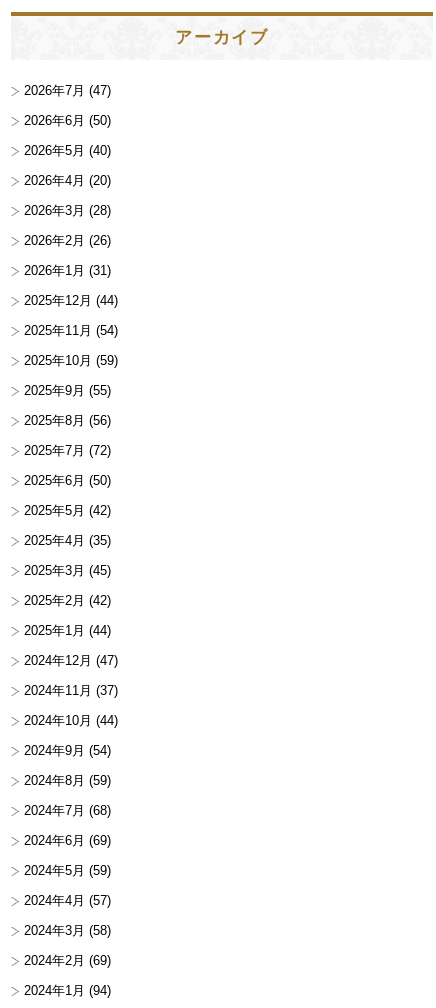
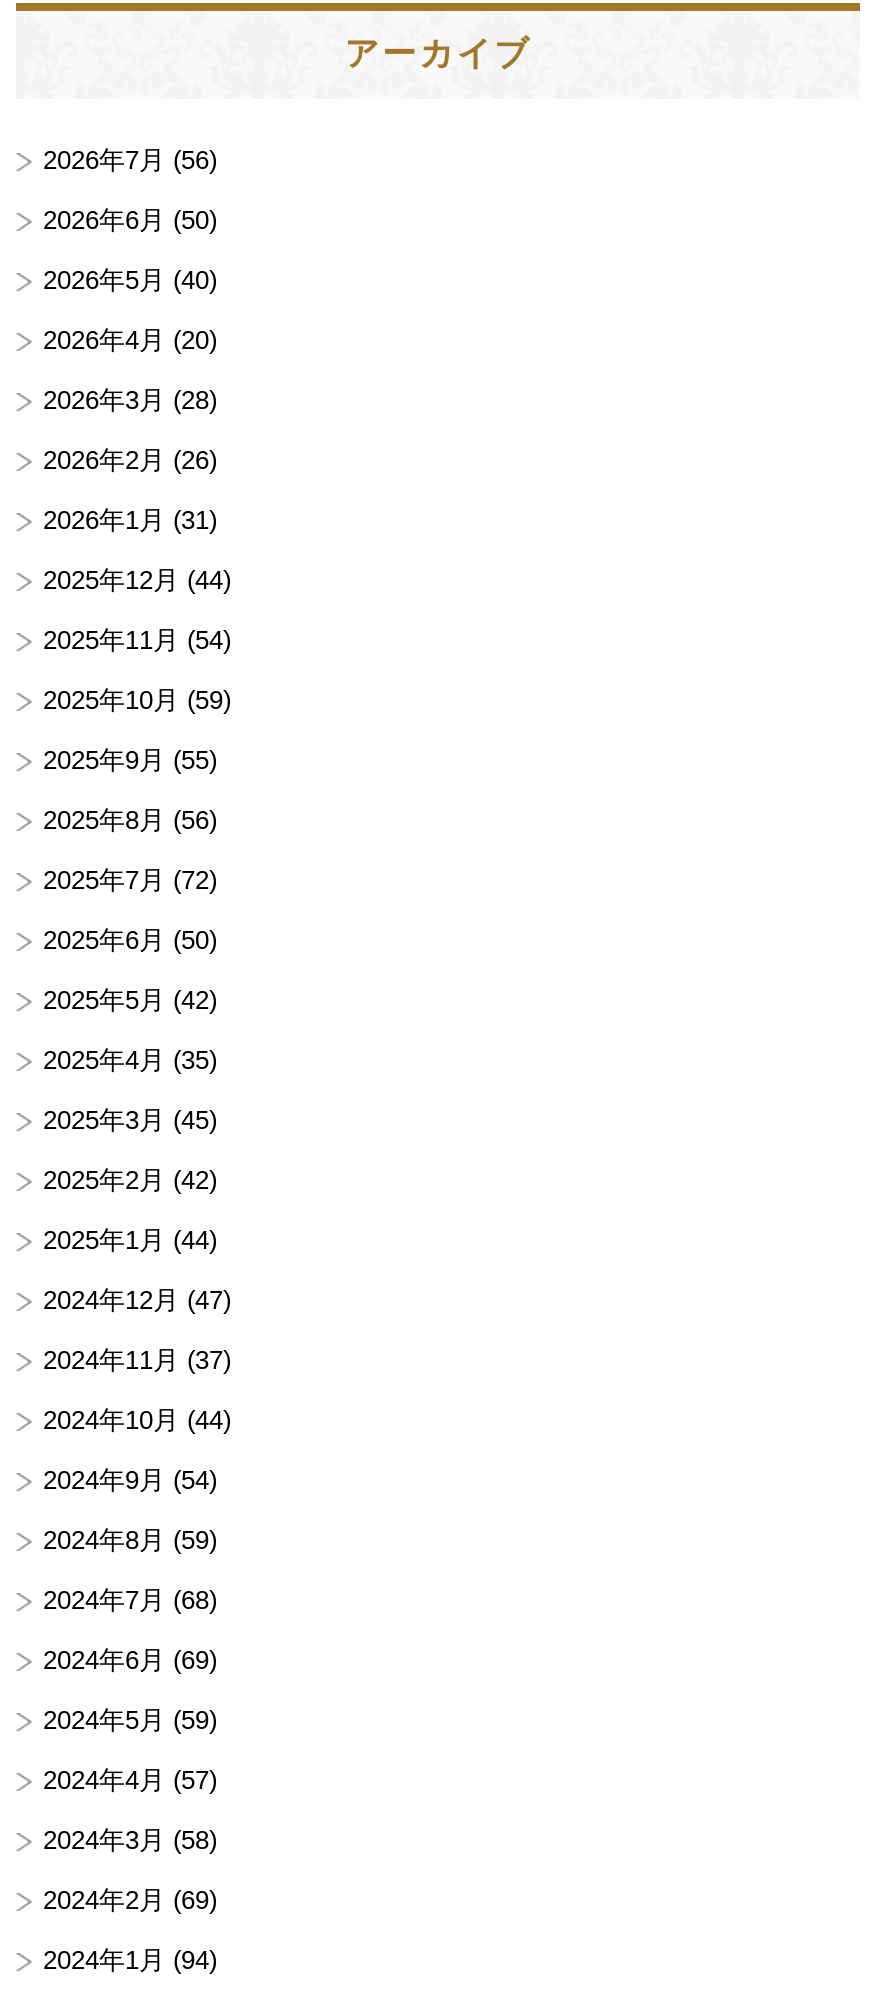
- 2026年7月(47)
+ 2026年7月(56)
